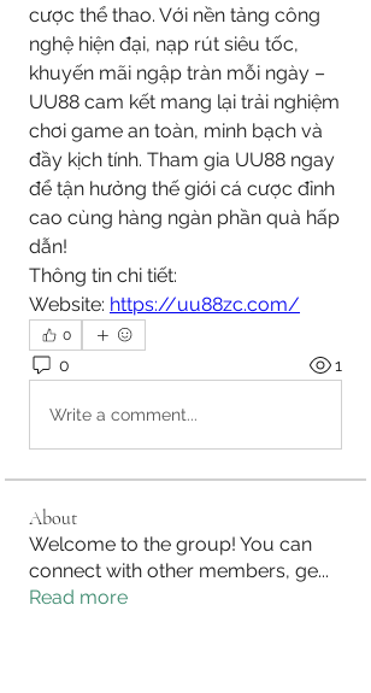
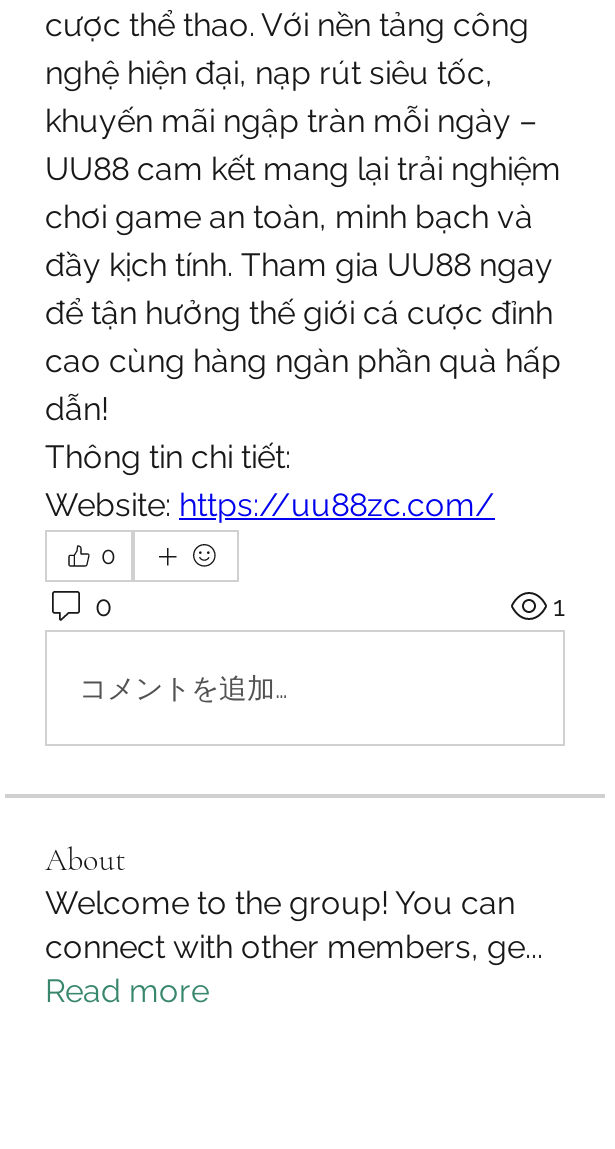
- Write a comment...
+ コメントを追加…
